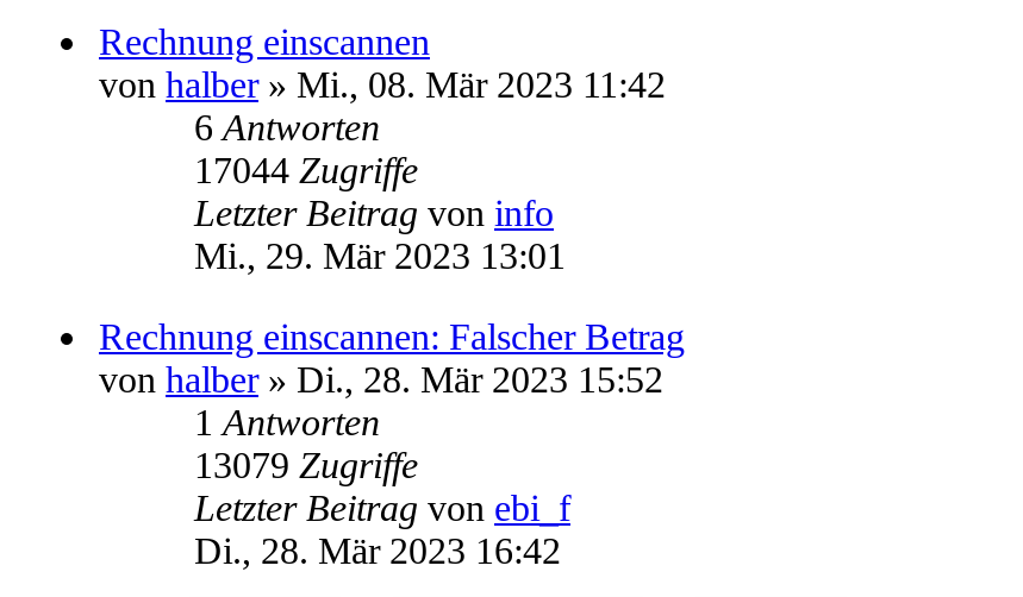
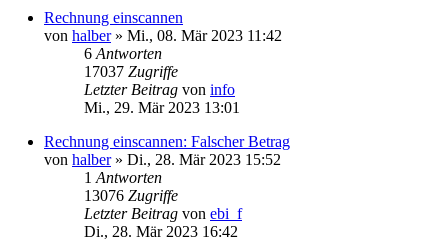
- 17044 Zugriffe
+ 17037 Zugriffe

- 13079 Zugriffe
+ 13076 Zugriffe
